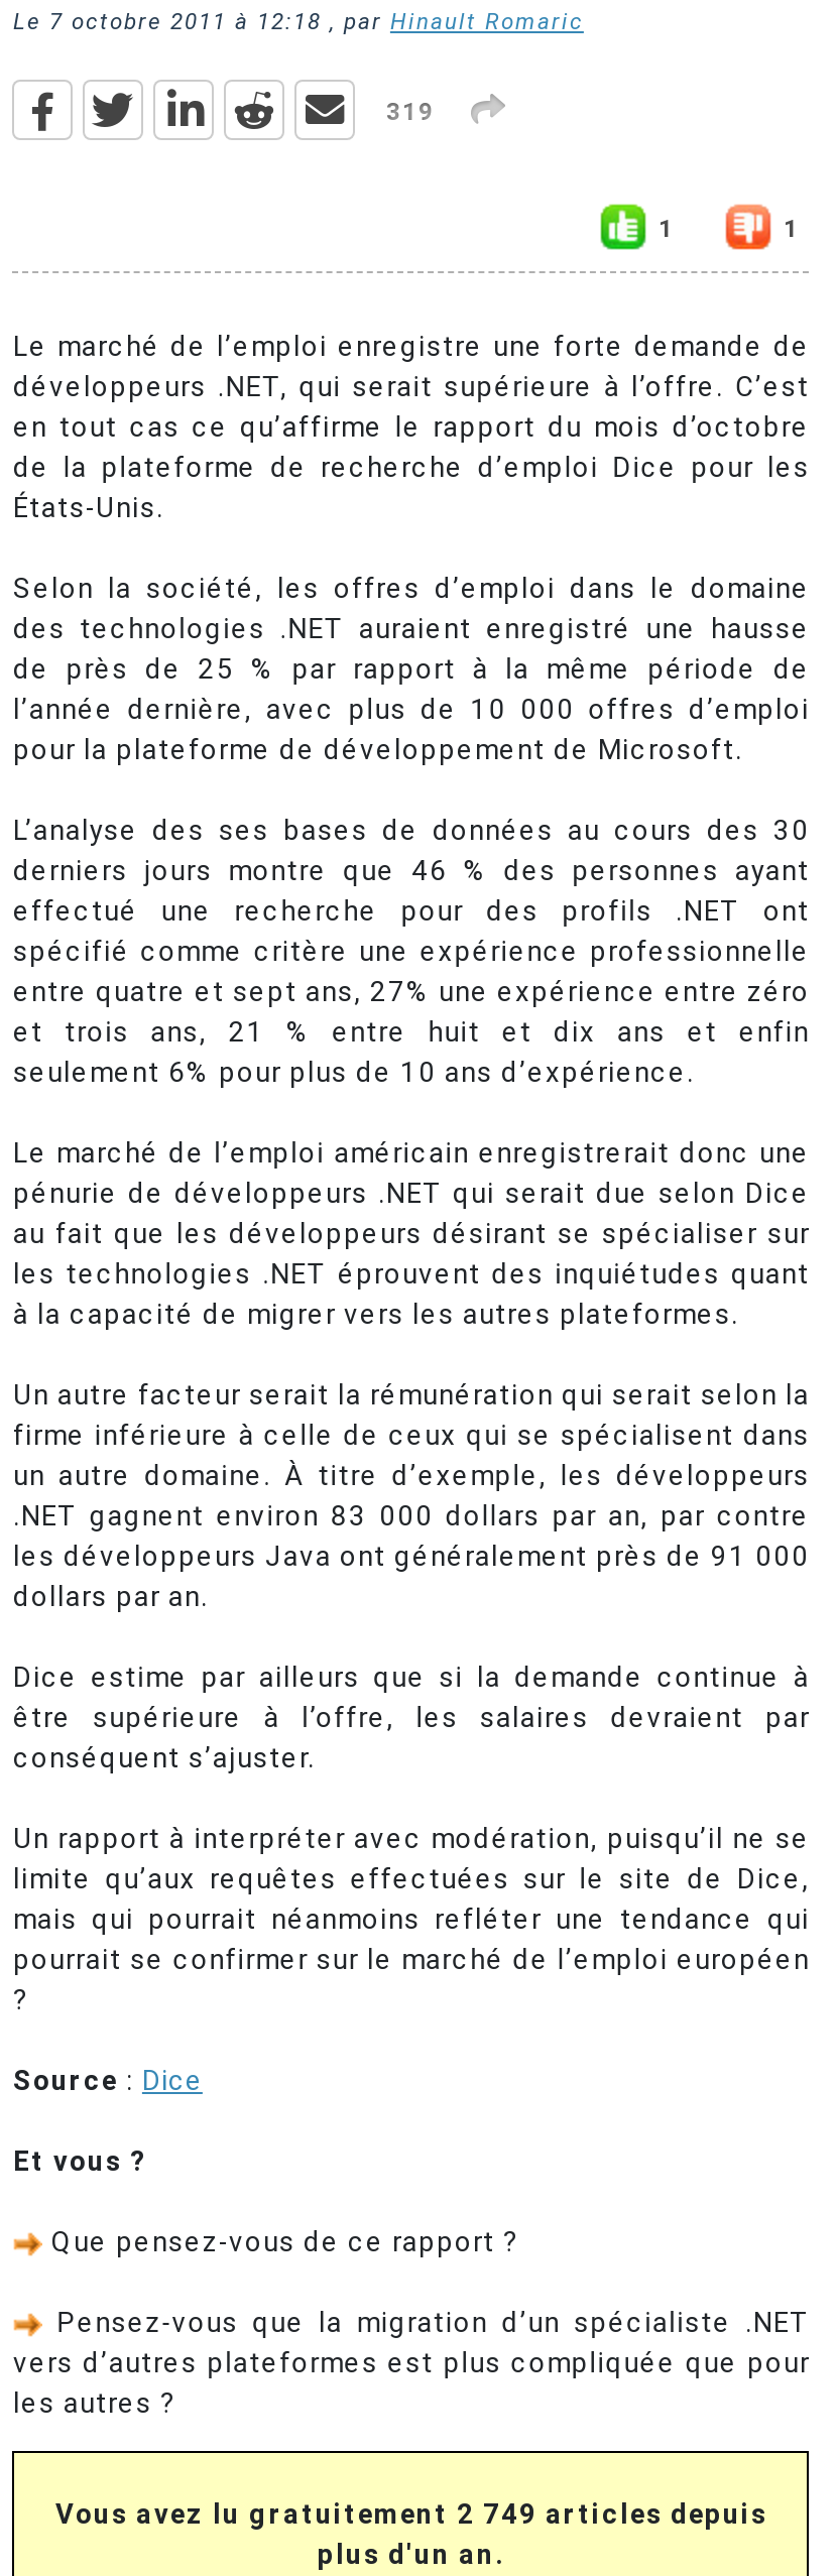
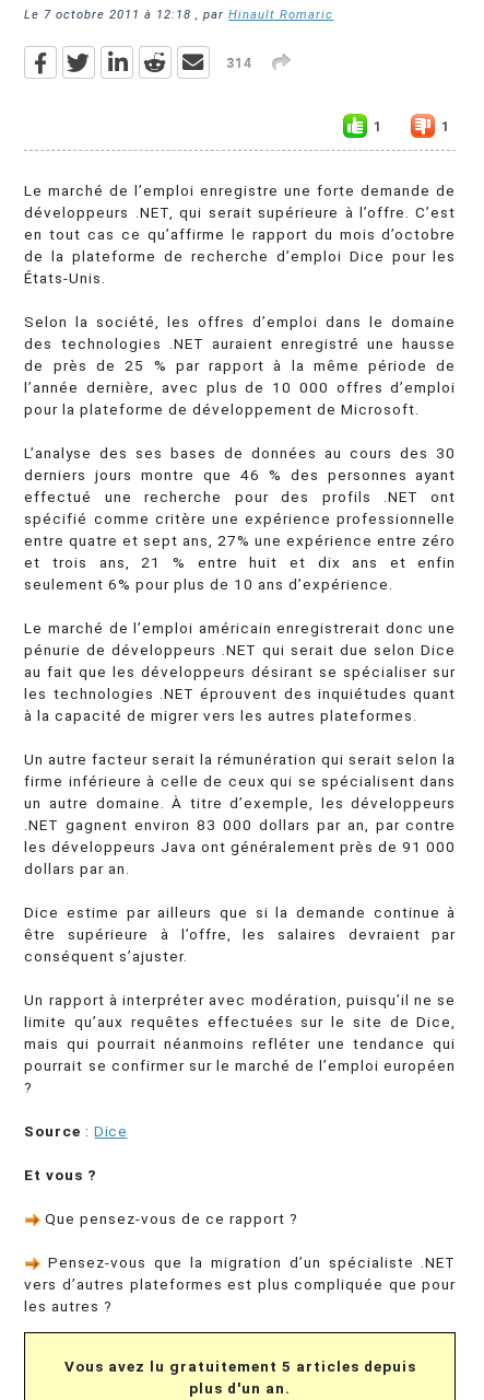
- 319
+ 314

- Vous avez lu gratuitement 2 749 articles depuis
+ Vous avez lu gratuitement 5 articles depuis
